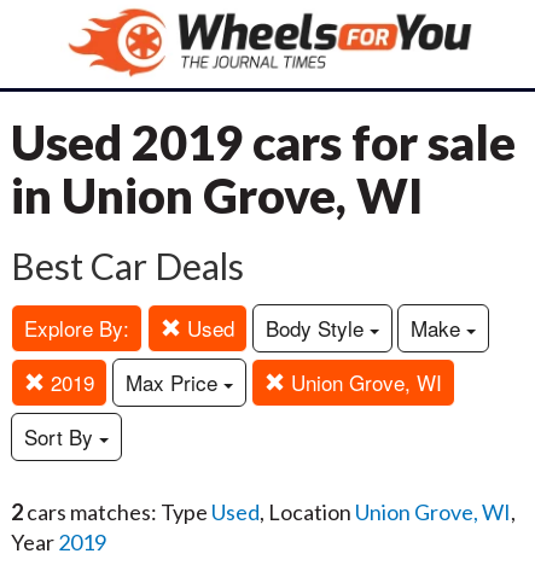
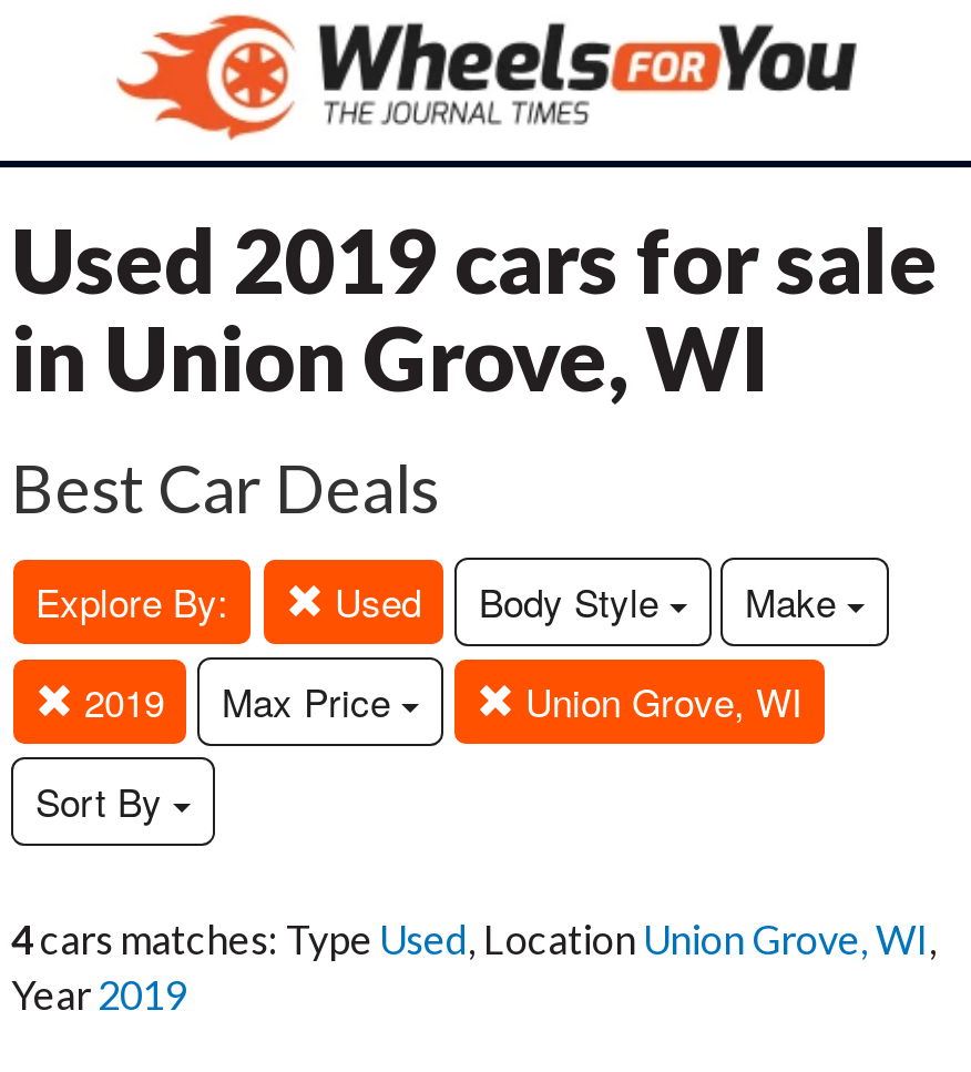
- 2cars matches: Type Used, Location Union Grove, WI,
+ 4cars matches: Type Used, Location Union Grove, WI,
